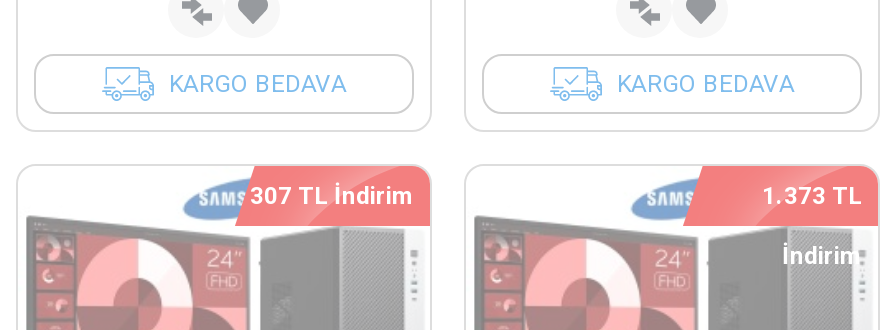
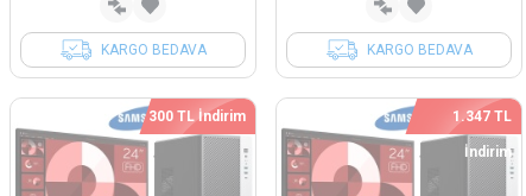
- 307 TL İndirim
+ 300 TL İndirim

- 1.373 TL
+ 1.347 TL
